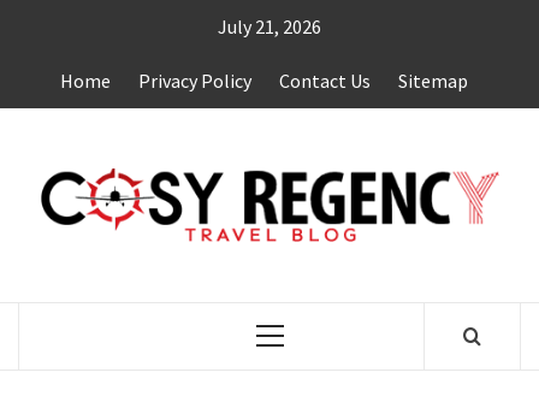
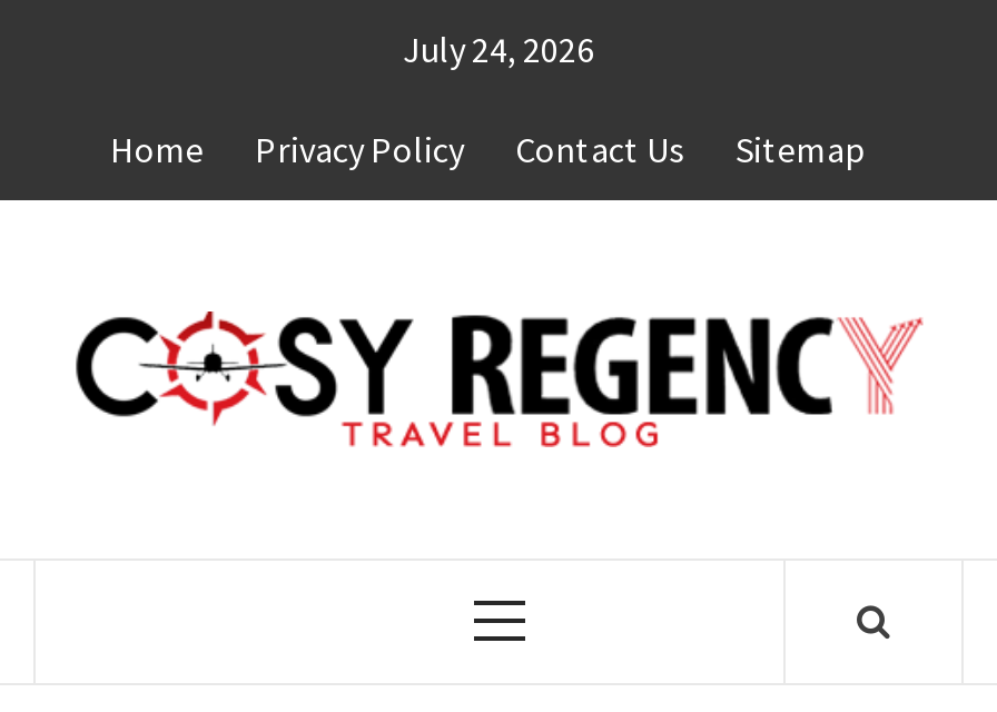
- July 21, 2026
+ July 24, 2026
